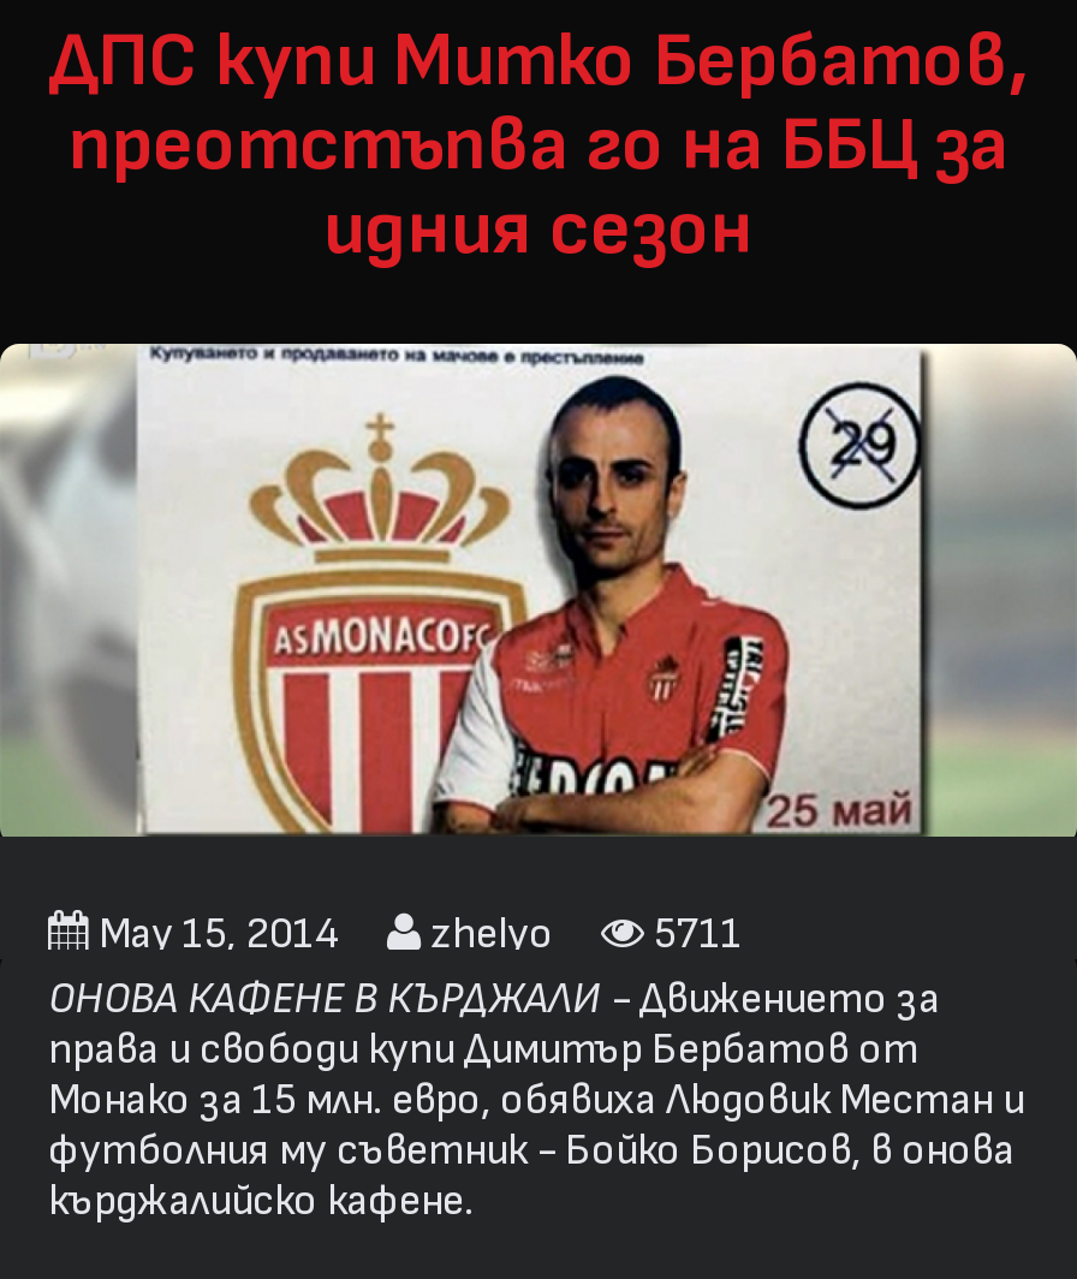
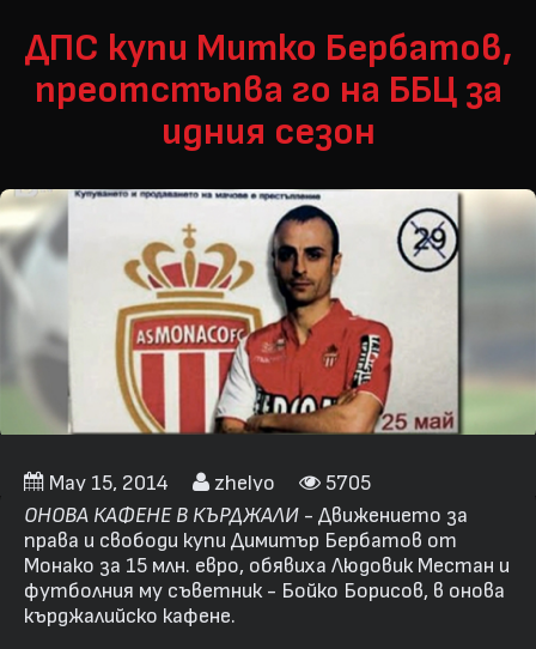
- May 15, 2014 zhelyo 5711
+ May 15, 2014 zhelyo 5705
